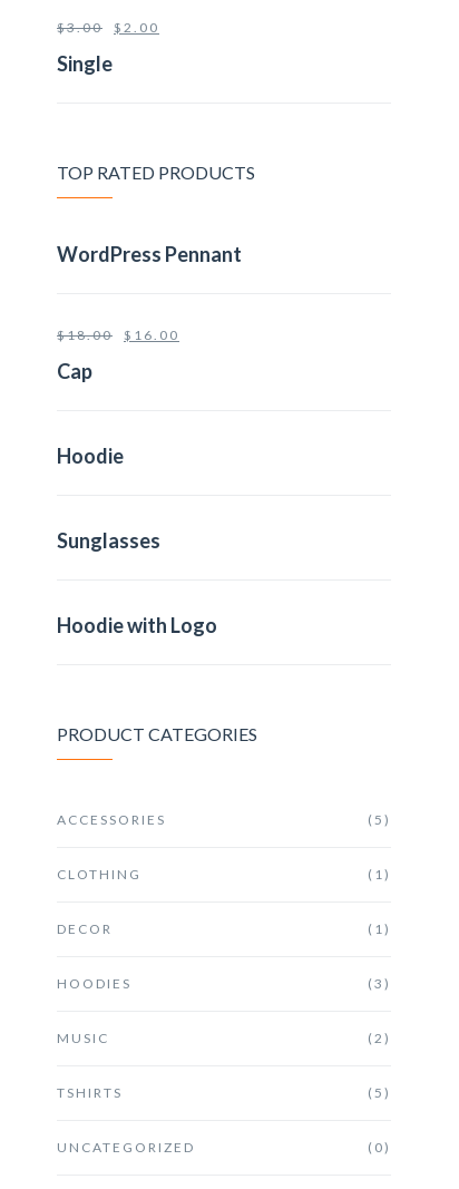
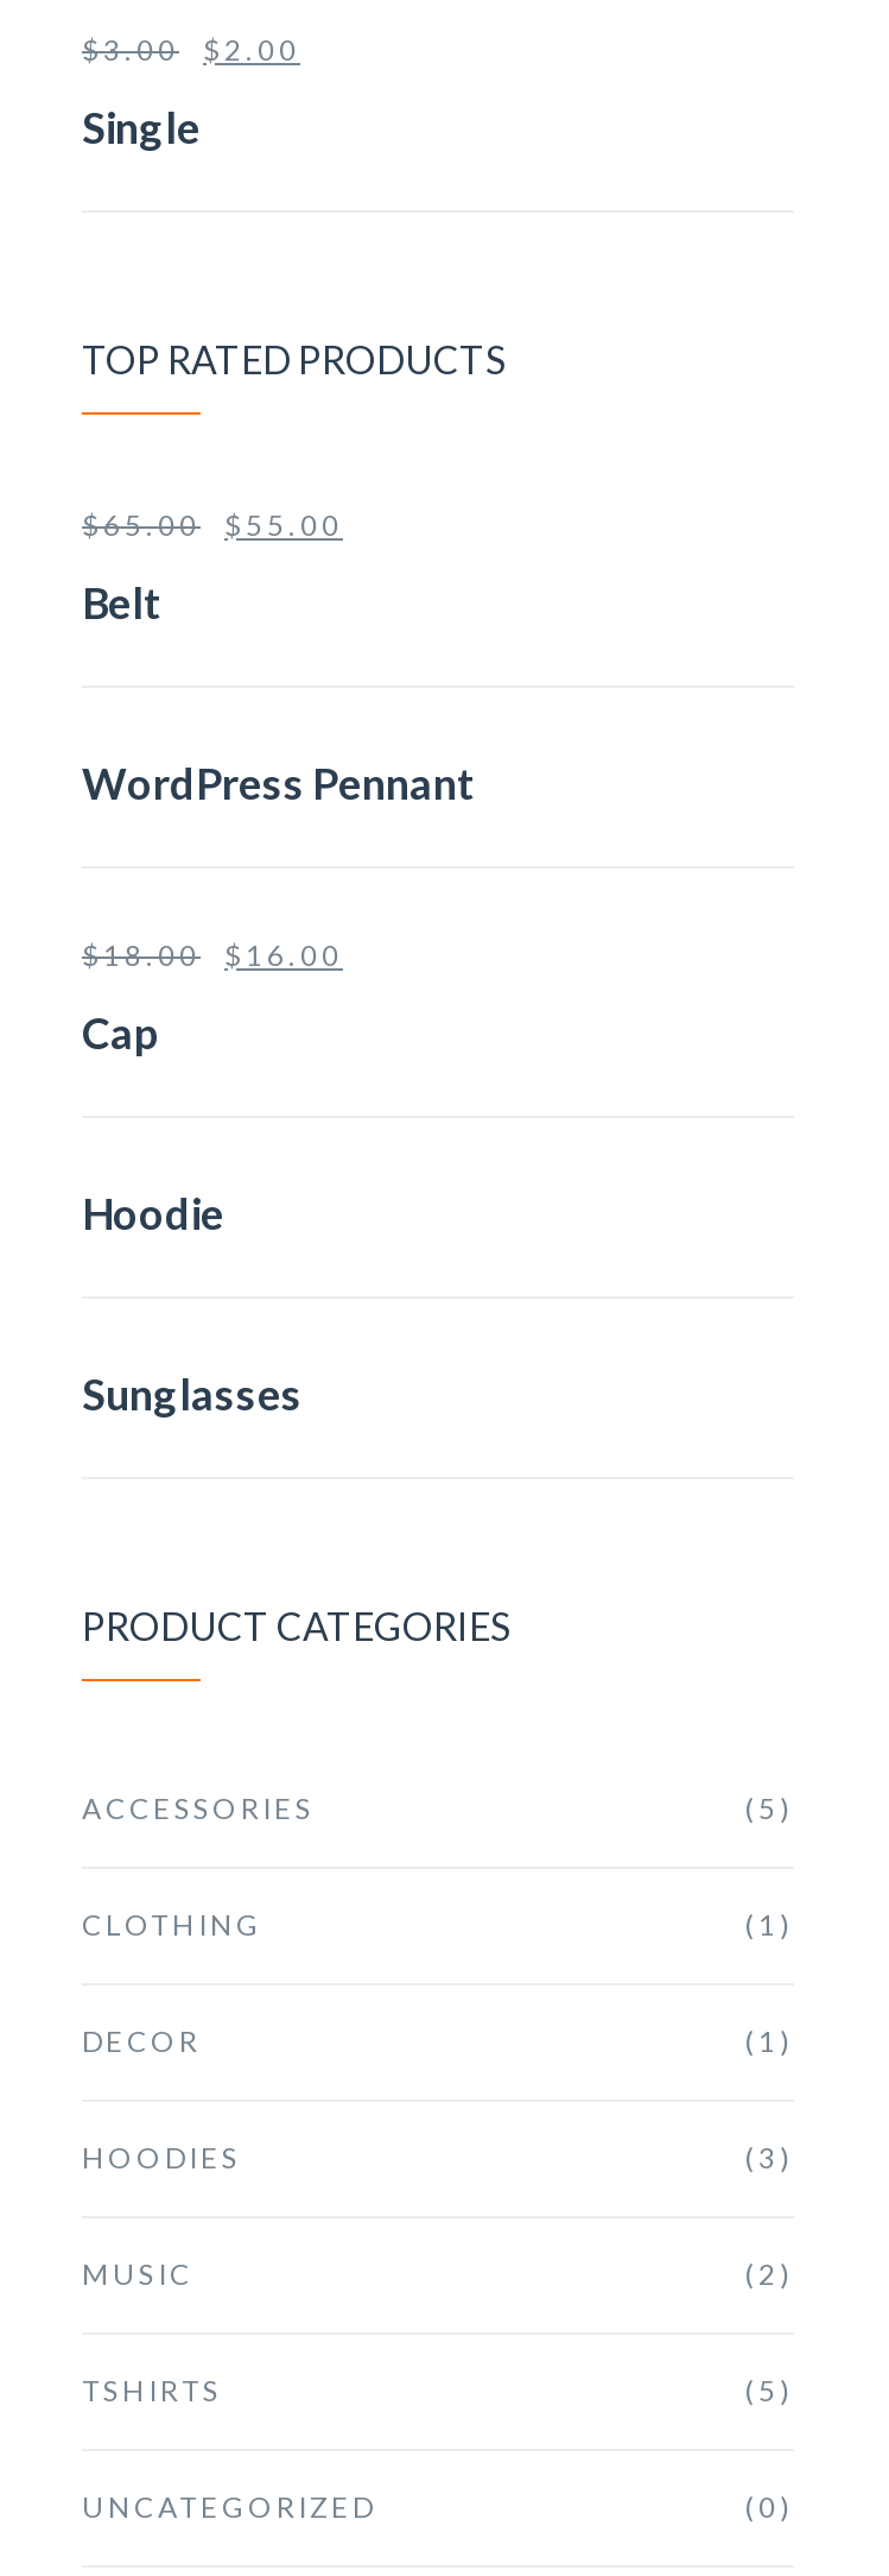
+ $65.00
+ $55.00
+ Belt

moved down: WordPress Pennant | $16.00 | Cap | Hoodie | Sunglasses

- Hoodie with Logo
